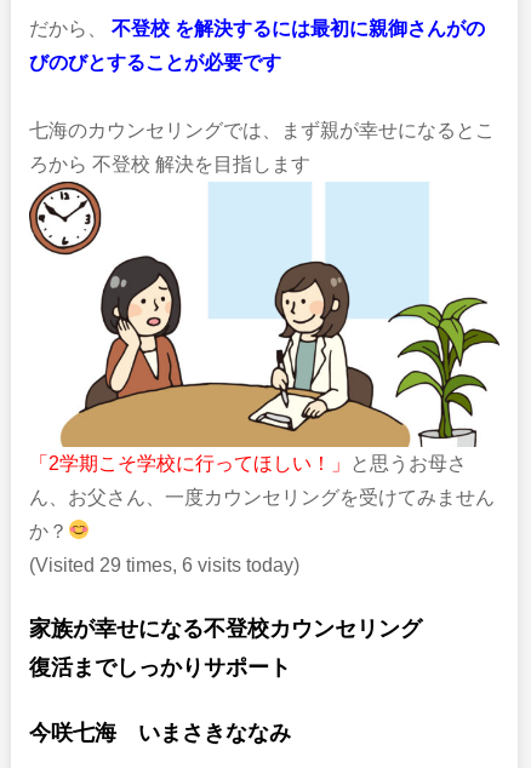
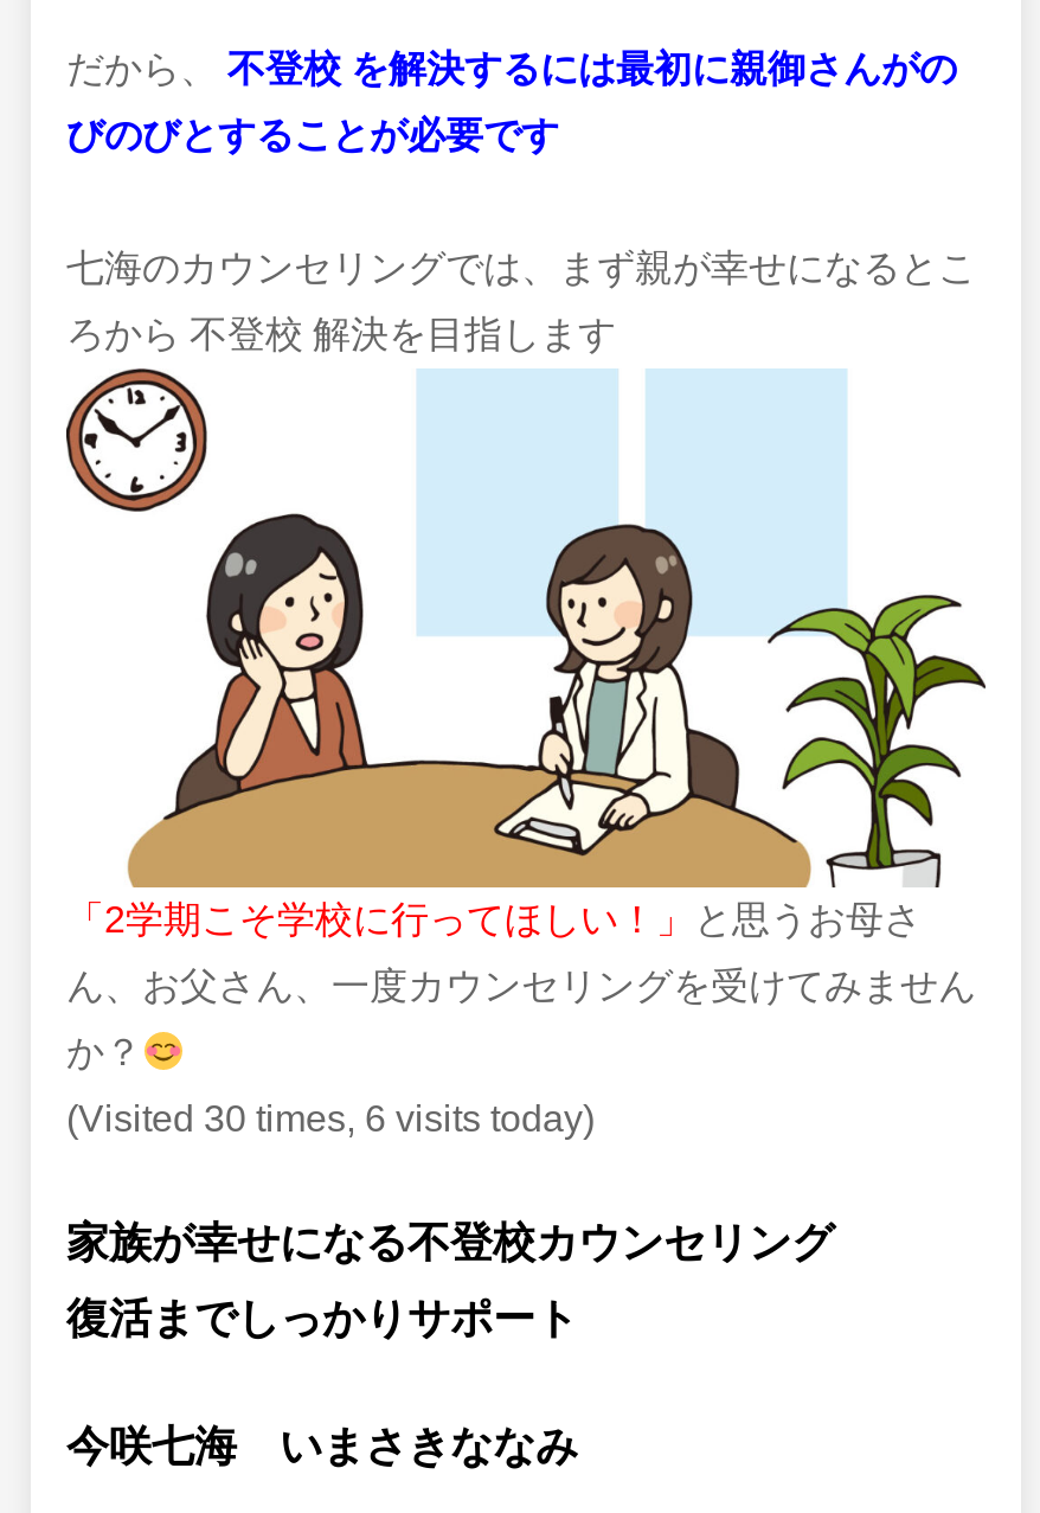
- (Visited 29 times, 6 visits today)
+ (Visited 30 times, 6 visits today)
